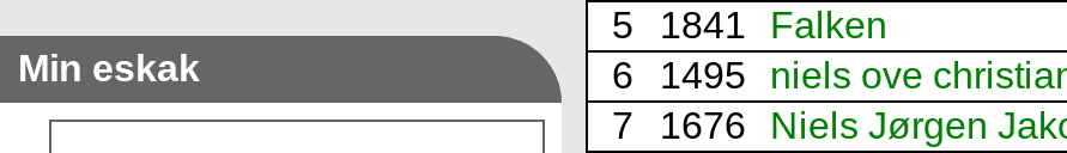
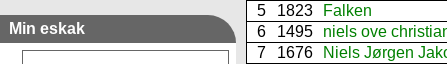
- 5 1841 Falken
+ 5 1823 Falken
